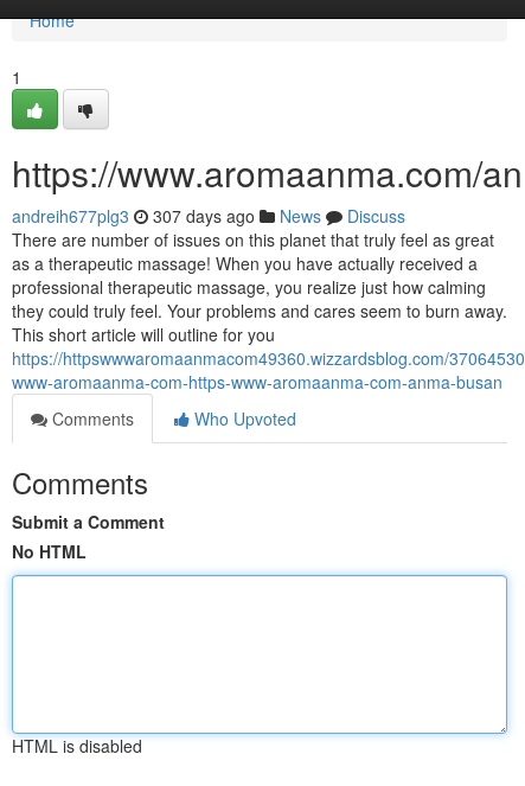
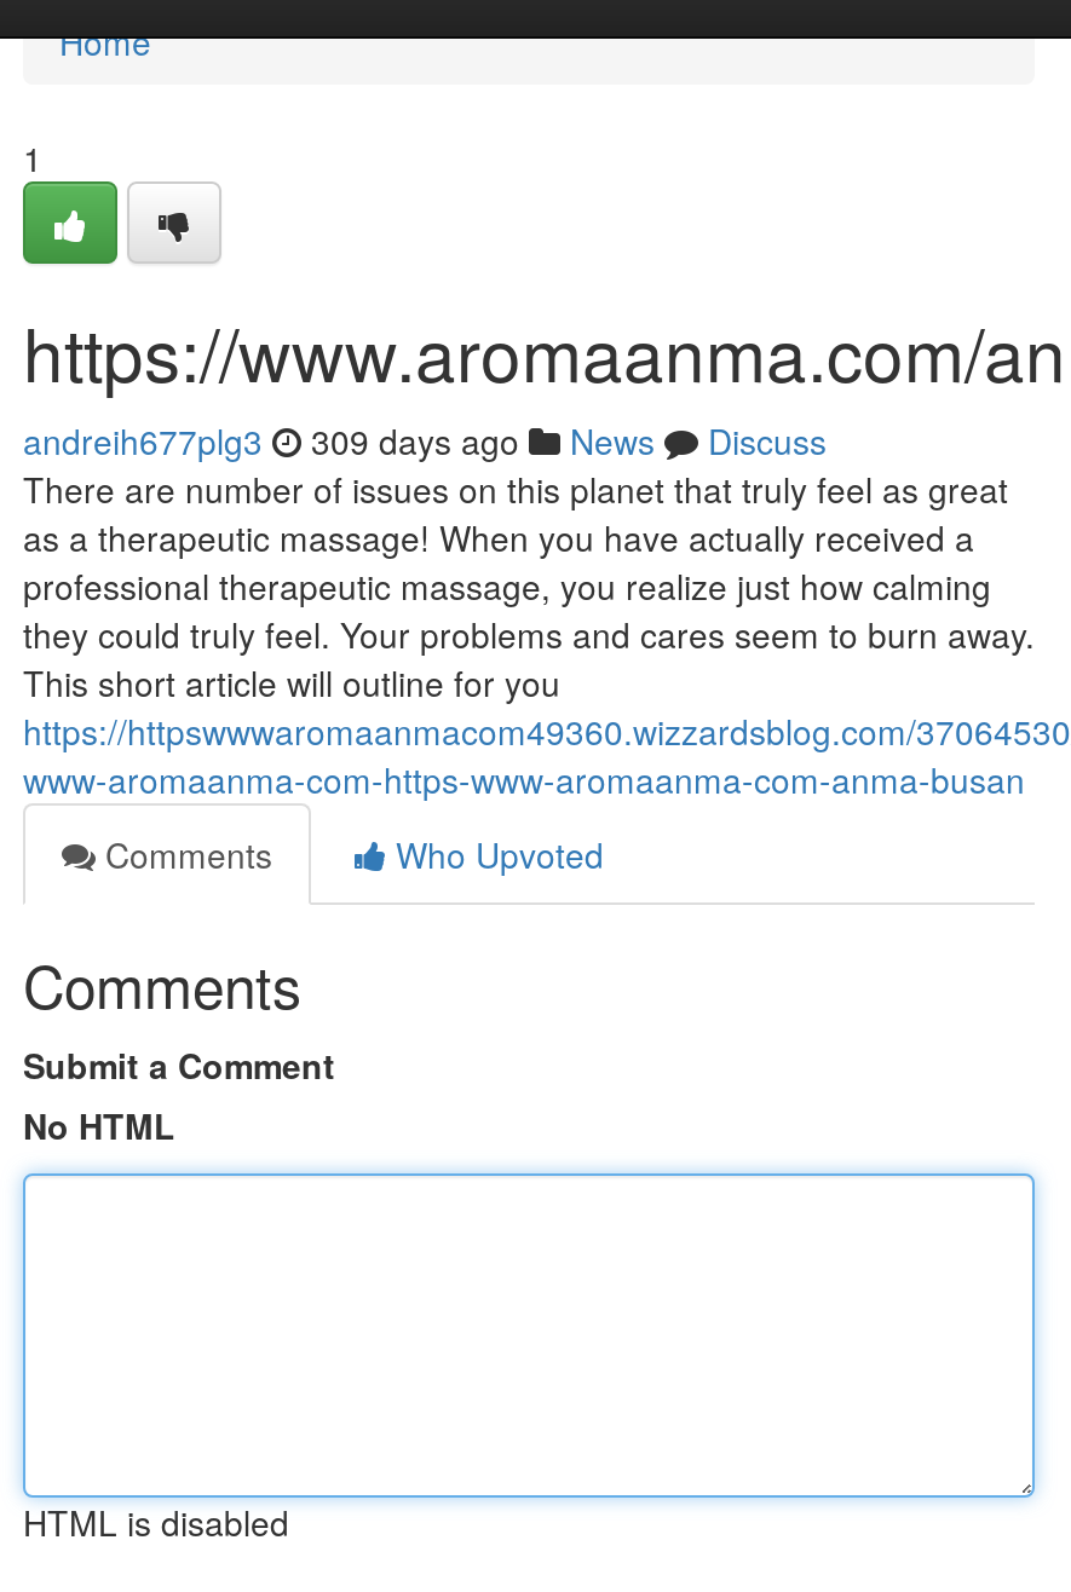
- andreih677plg3 307 days ago News Discuss
+ andreih677plg3 309 days ago News Discuss
